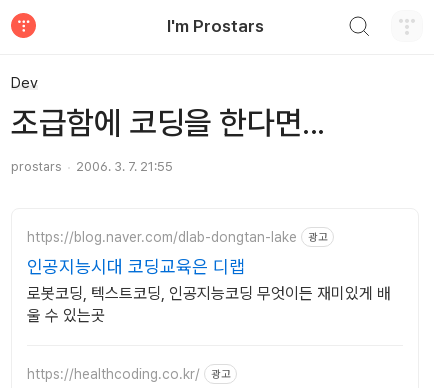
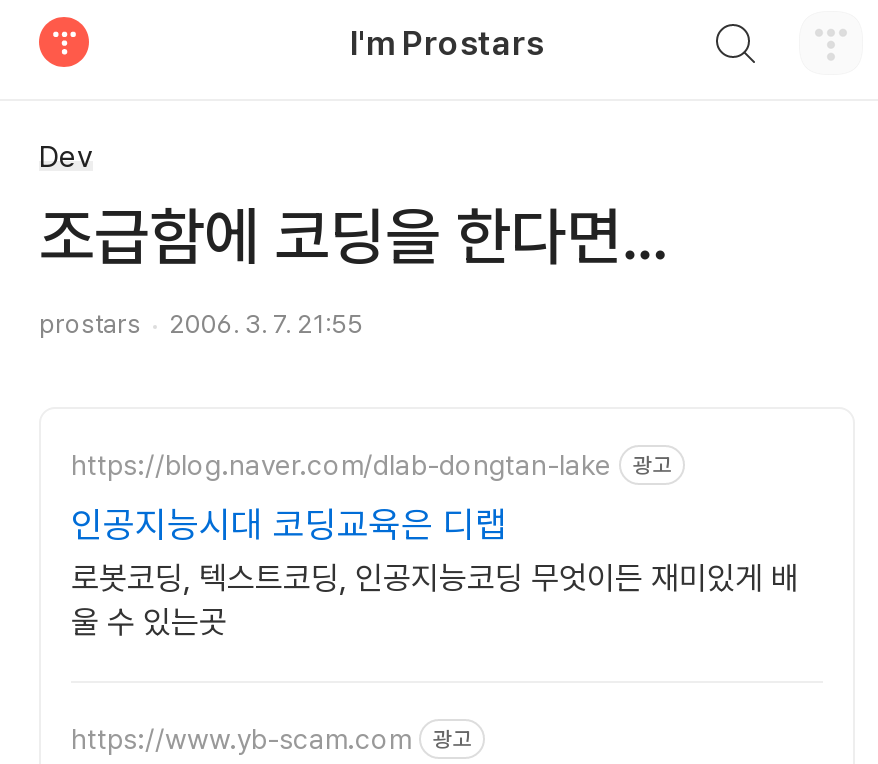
- https://healthcoding.co.kr/
+ https://www.yb-scam.com
